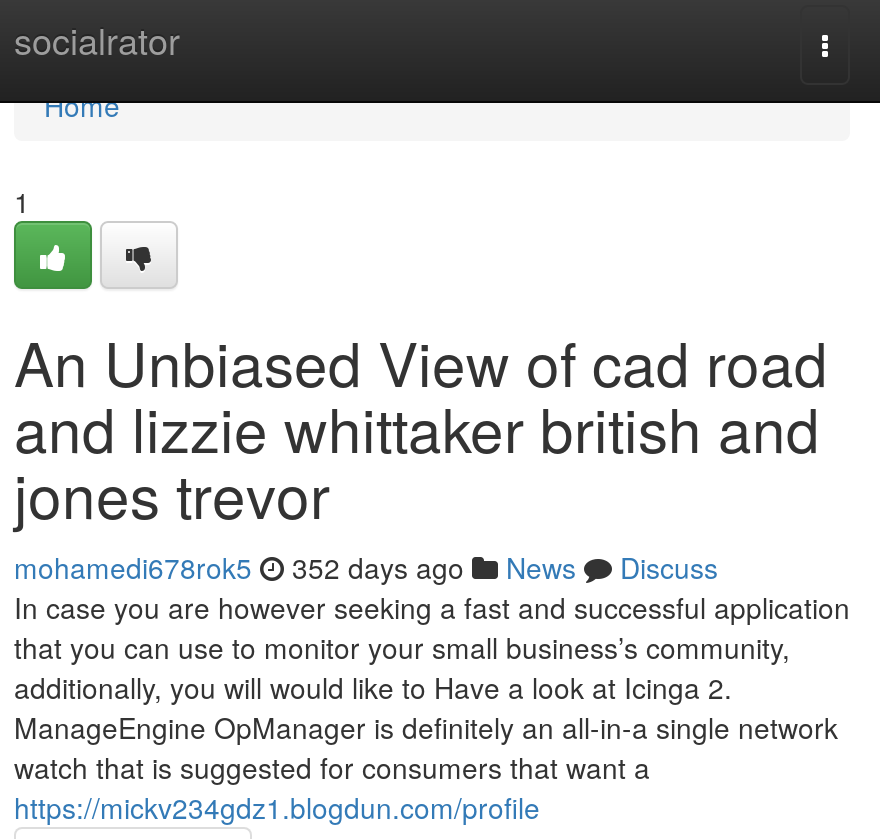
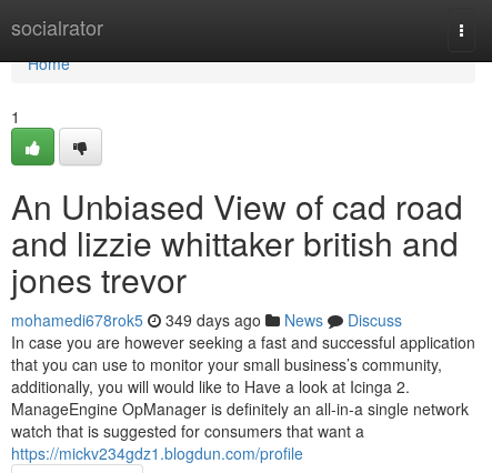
- mohamedi678rok5 352 days ago News Discuss
+ mohamedi678rok5 349 days ago News Discuss
